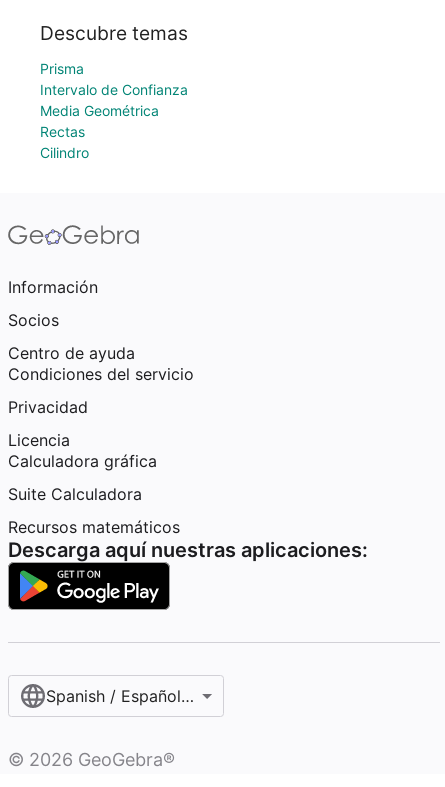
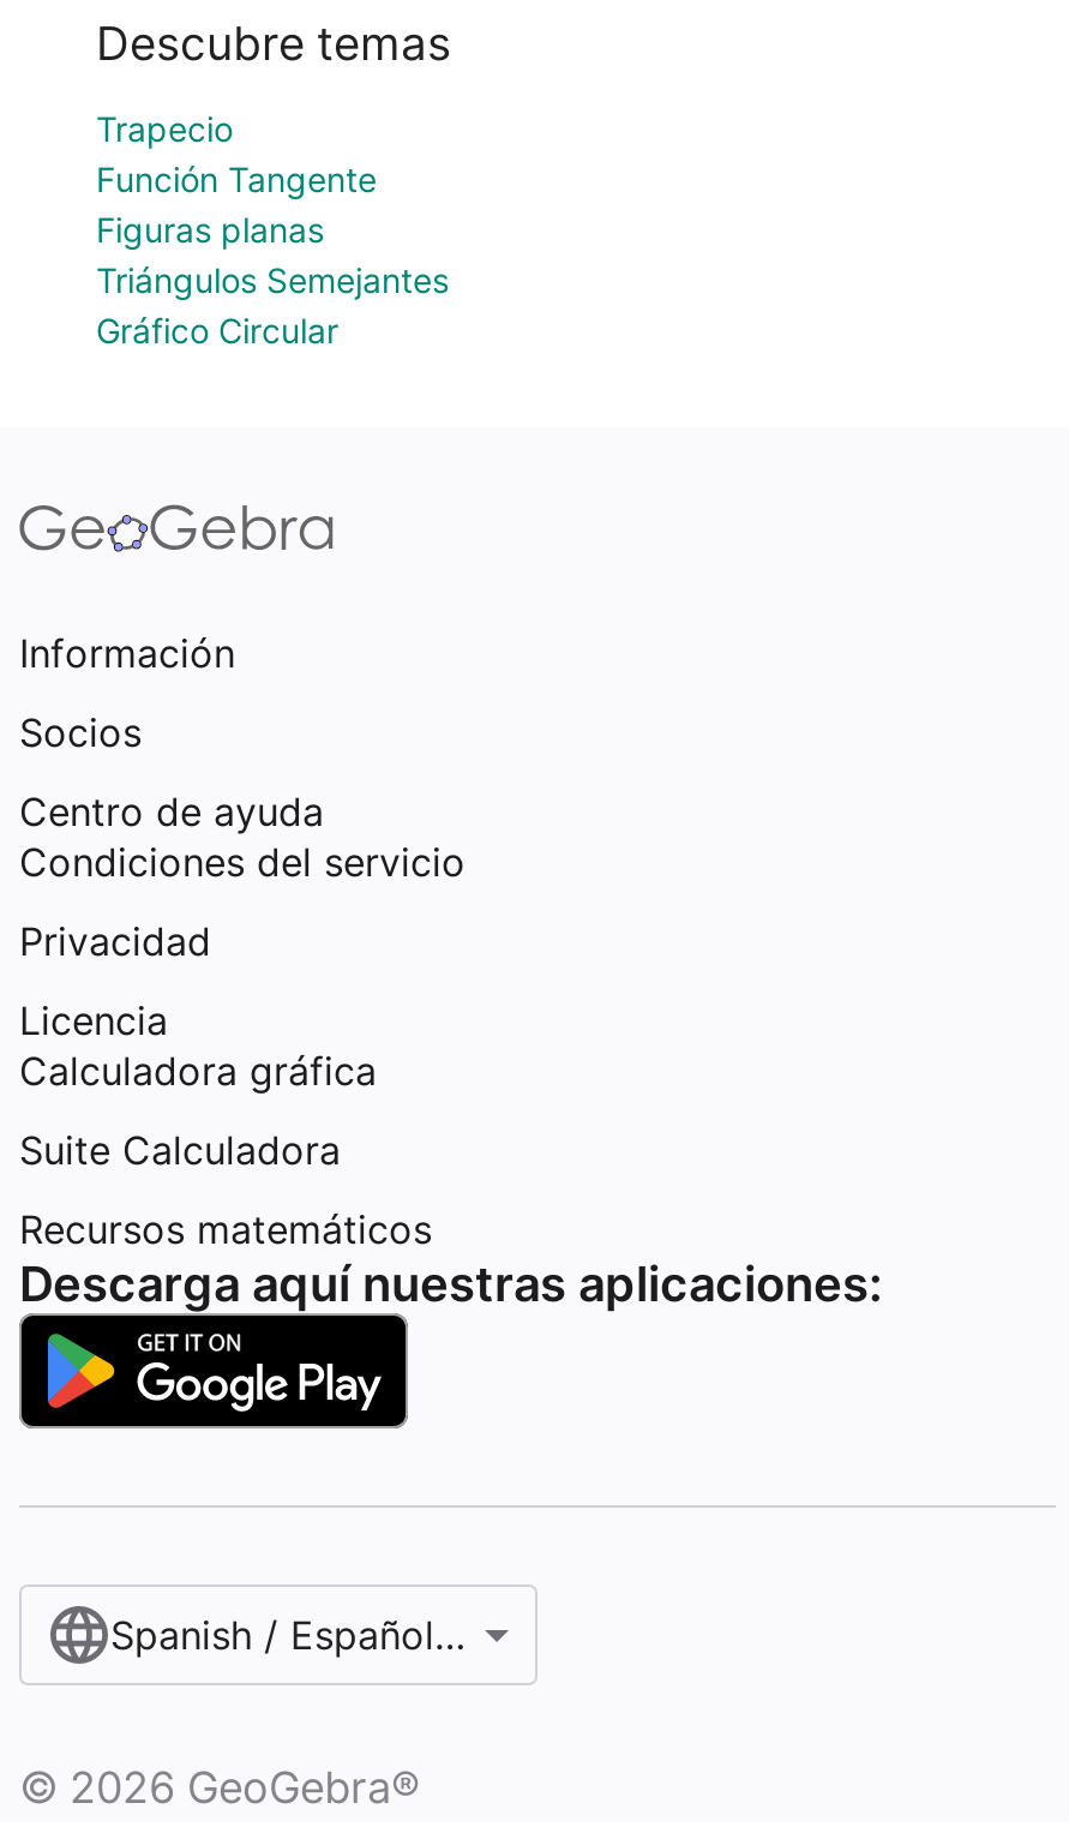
- Prisma
- Intervalo de Confianza
- Media Geométrica
- Rectas
- Cilindro
+ Trapecio
+ Función Tangente
+ Figuras planas
+ Triángulos Semejantes
+ Gráfico Circular
